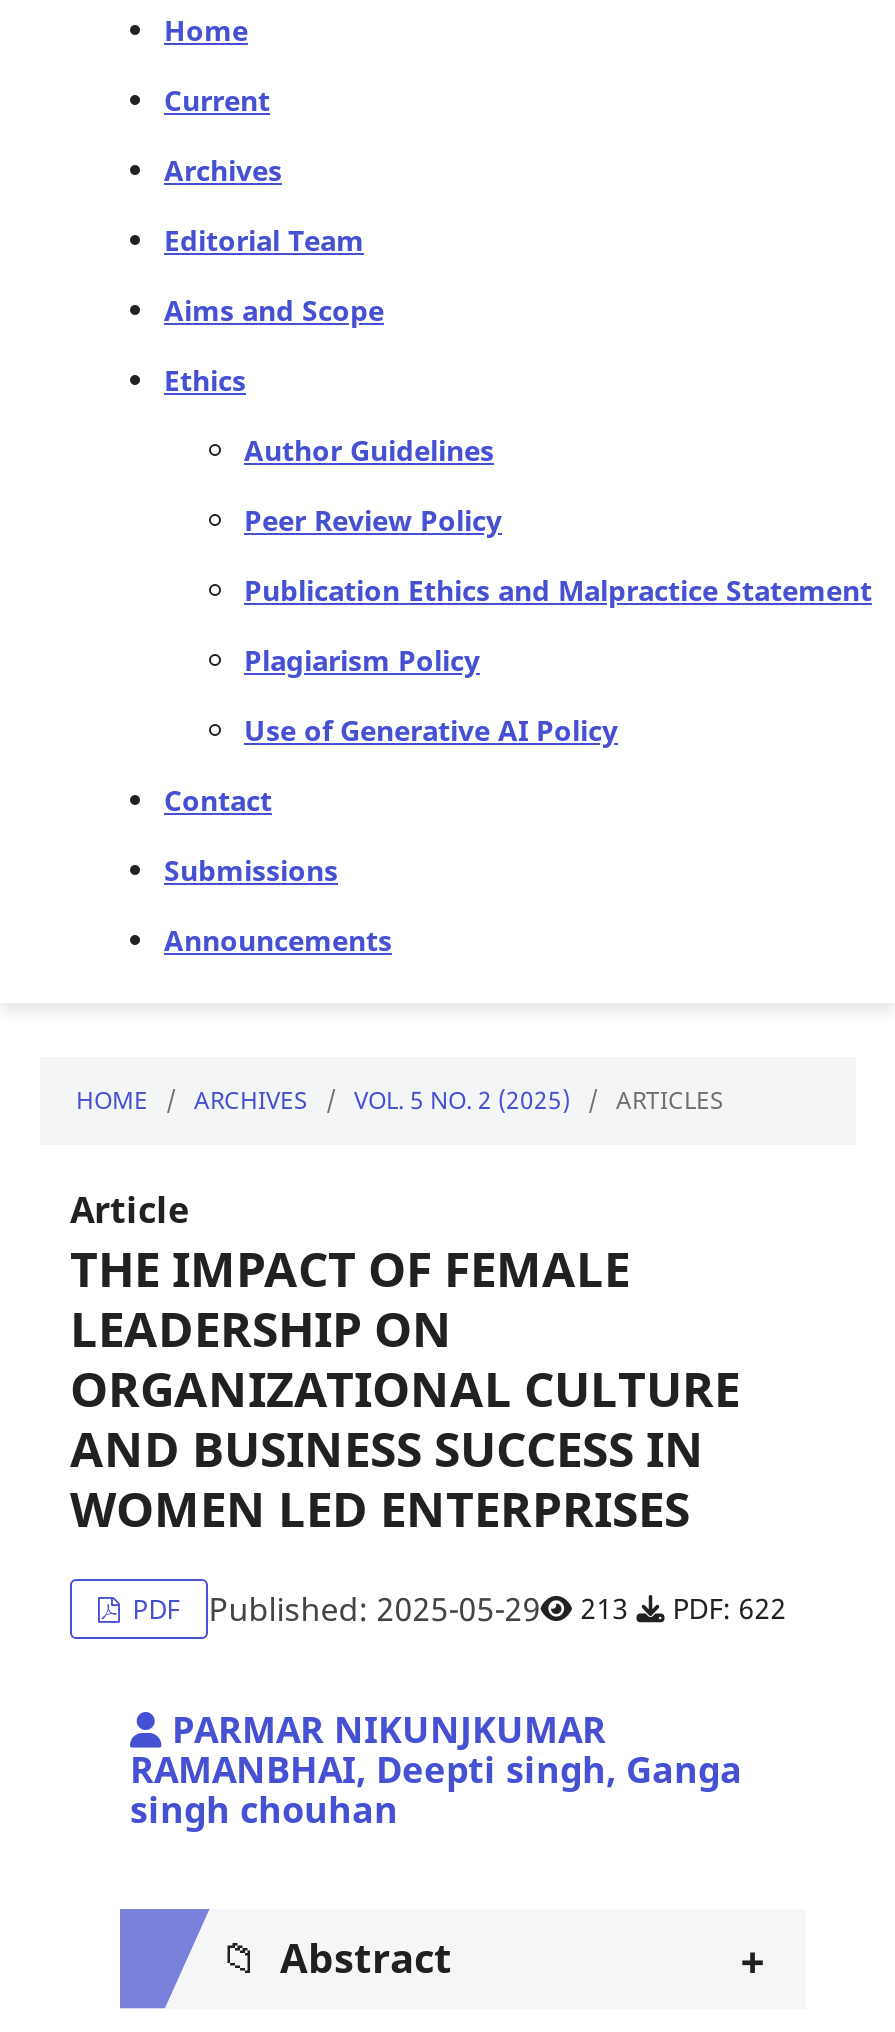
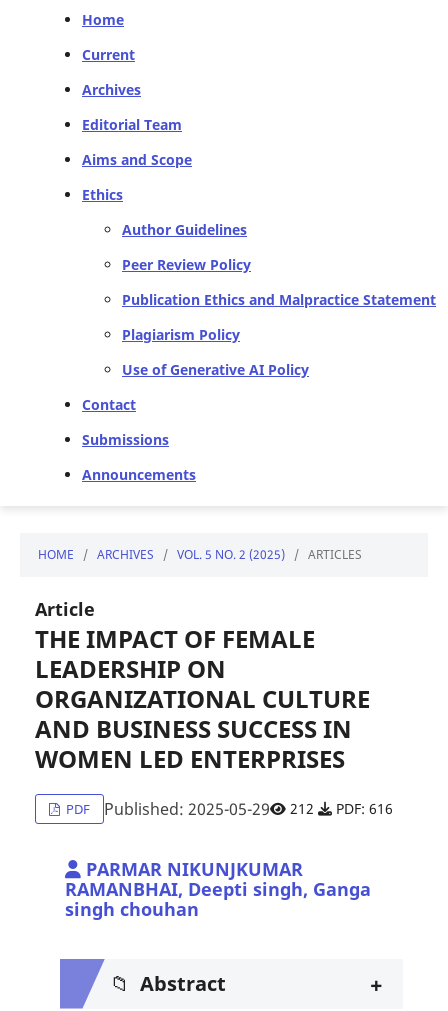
- 213
+ 212

- PDF: 622
+ PDF: 616
